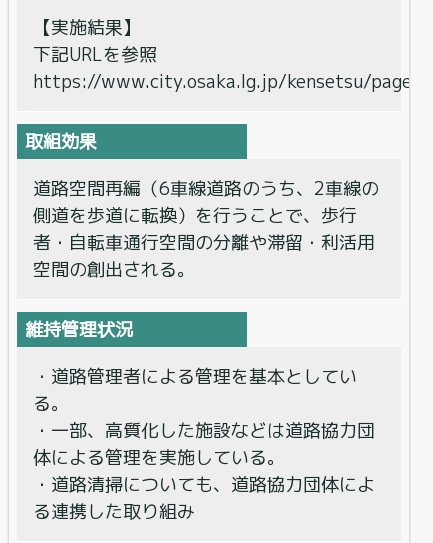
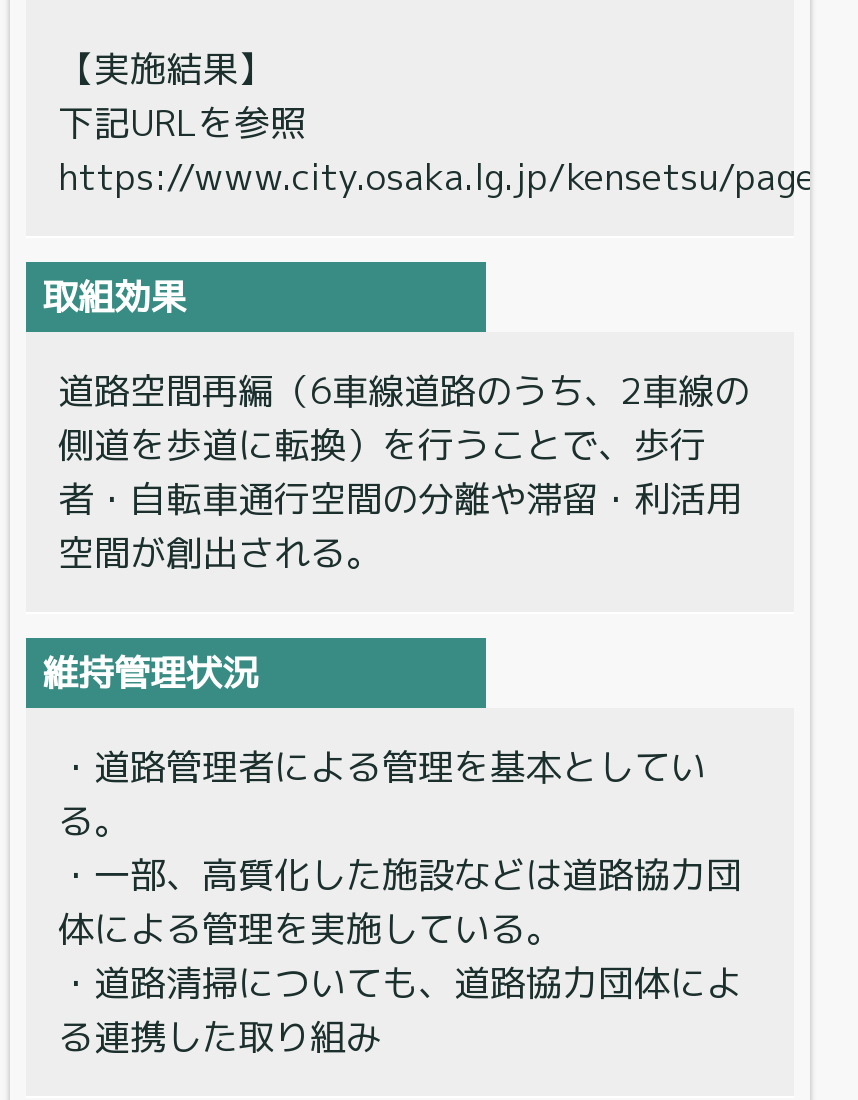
- 空間の創出される。
+ 空間が創出される。
